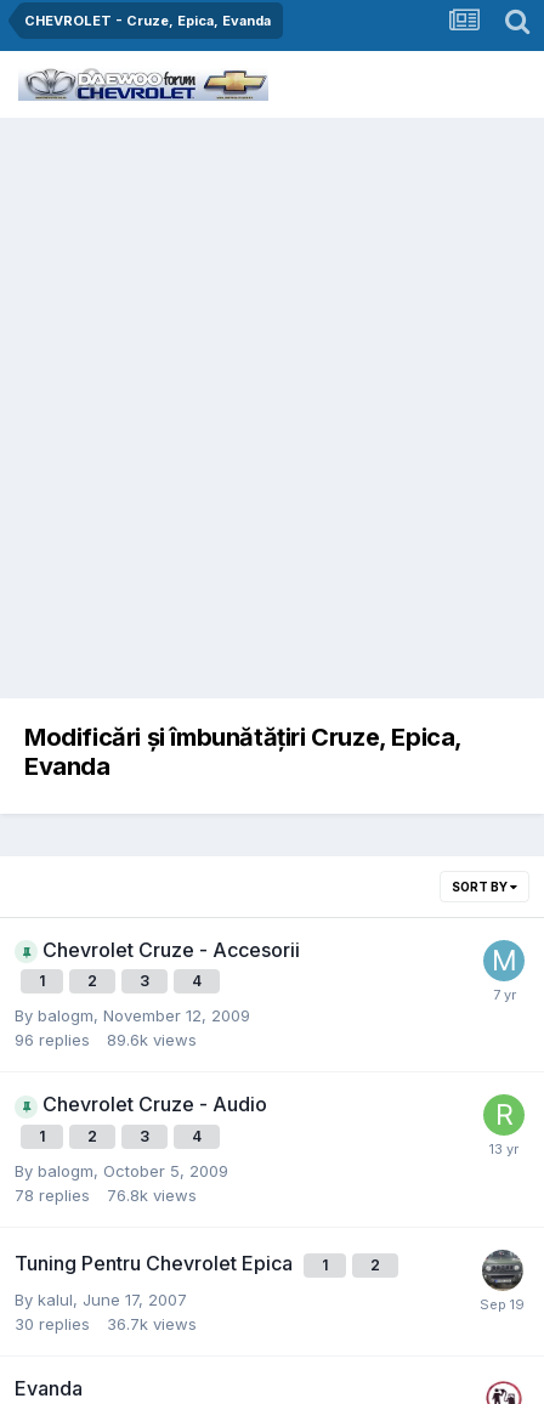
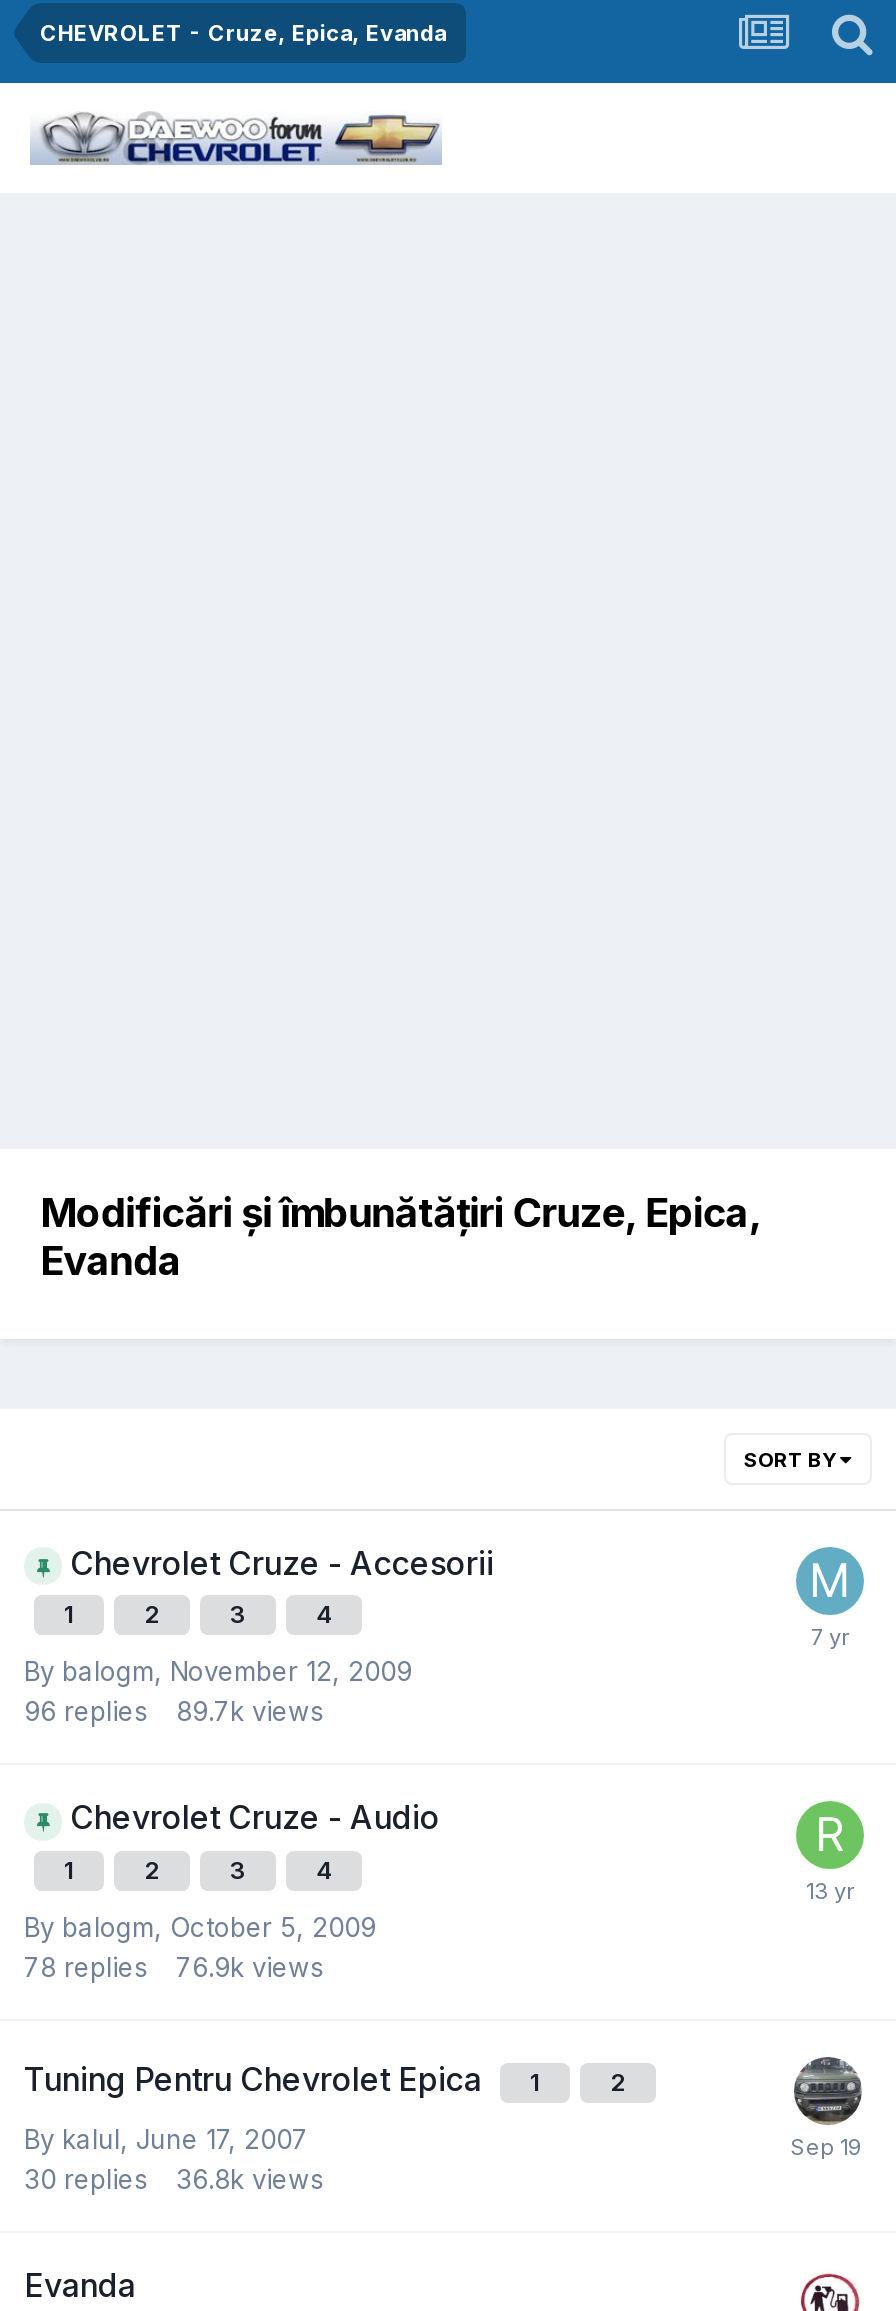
- 96 replies 89.6k views
+ 96 replies 89.7k views

- 78 replies 76.8k views
+ 78 replies 76.9k views

- 30 replies 36.7k views
+ 30 replies 36.8k views
